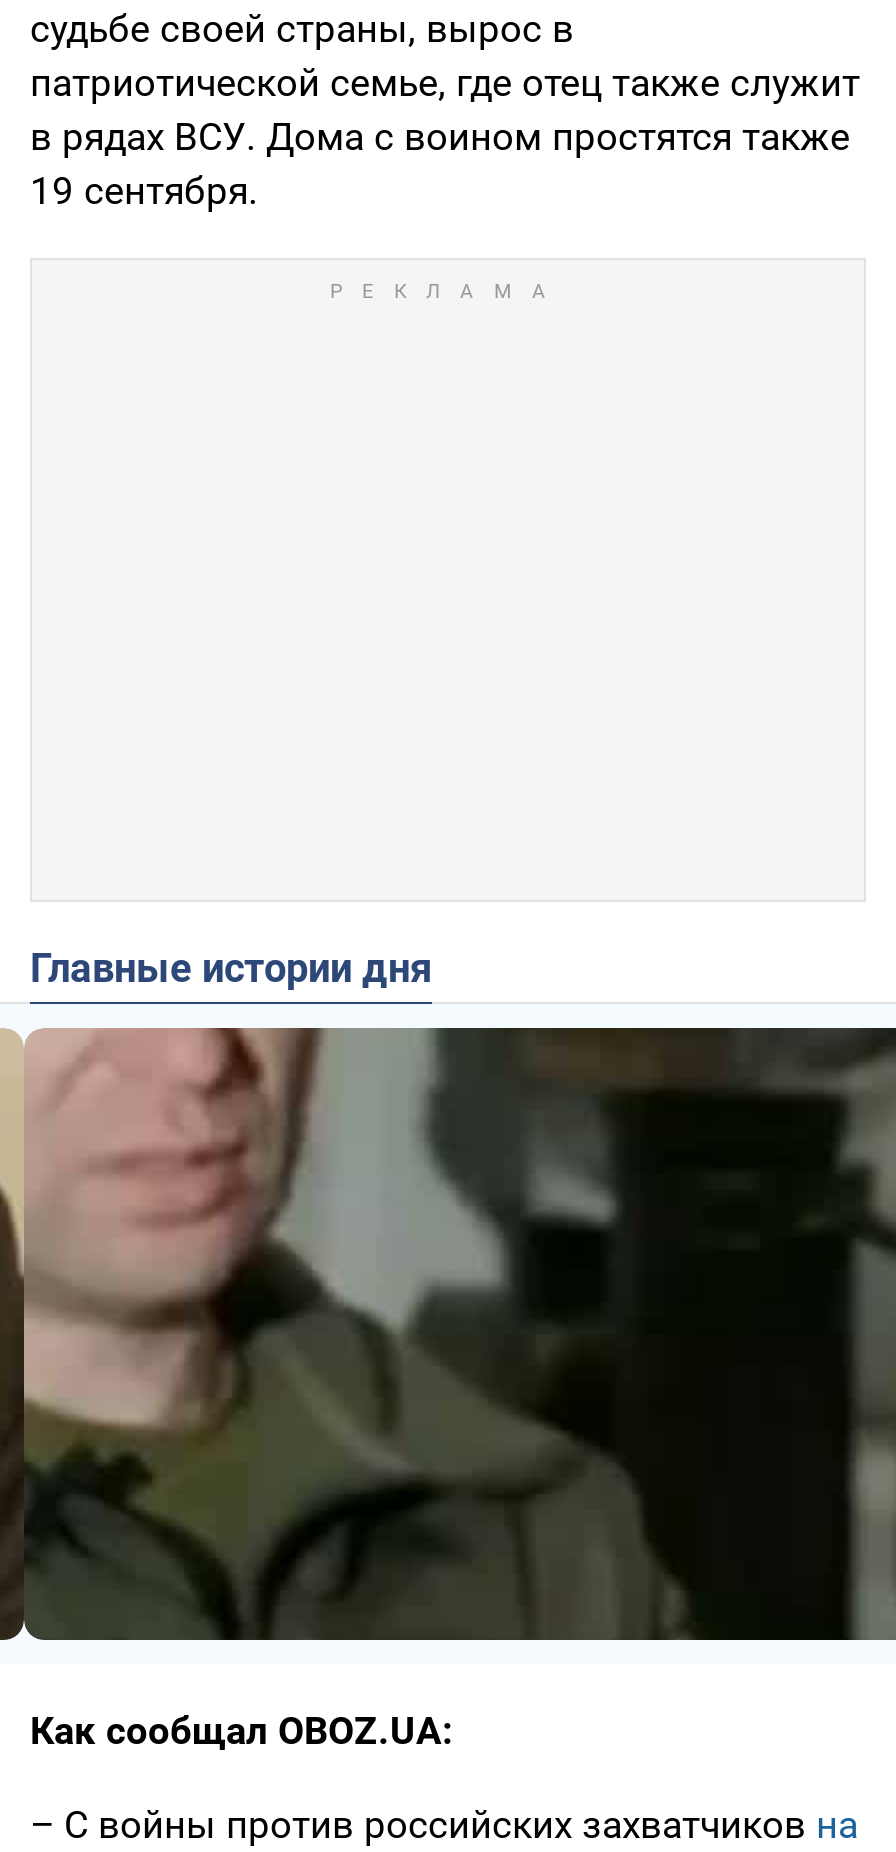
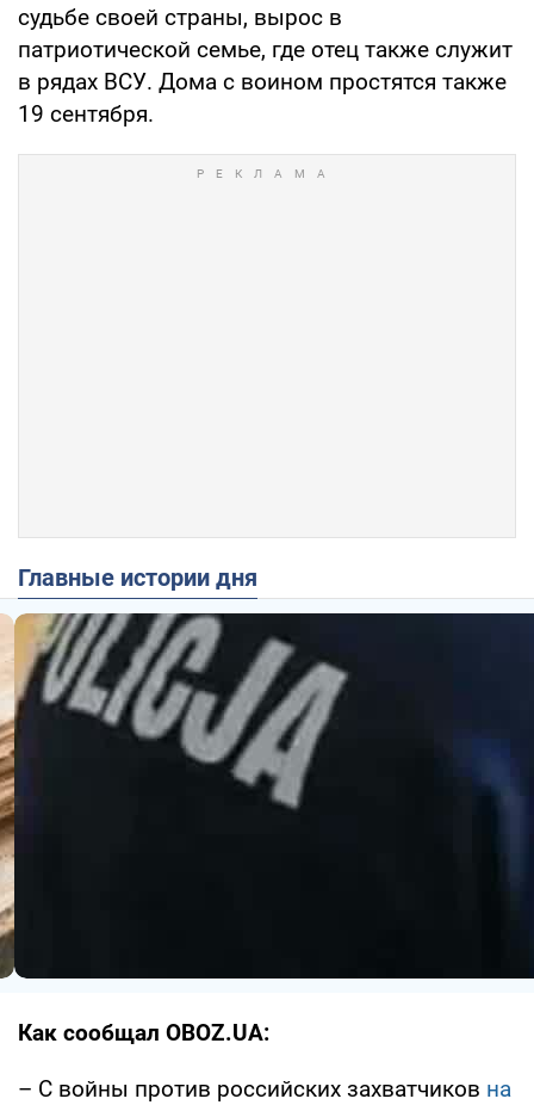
- [image]
+ [image]
